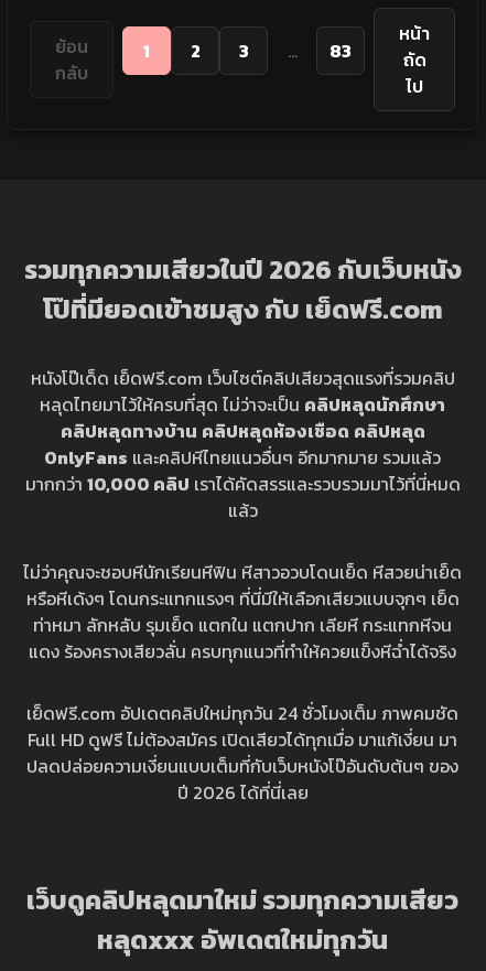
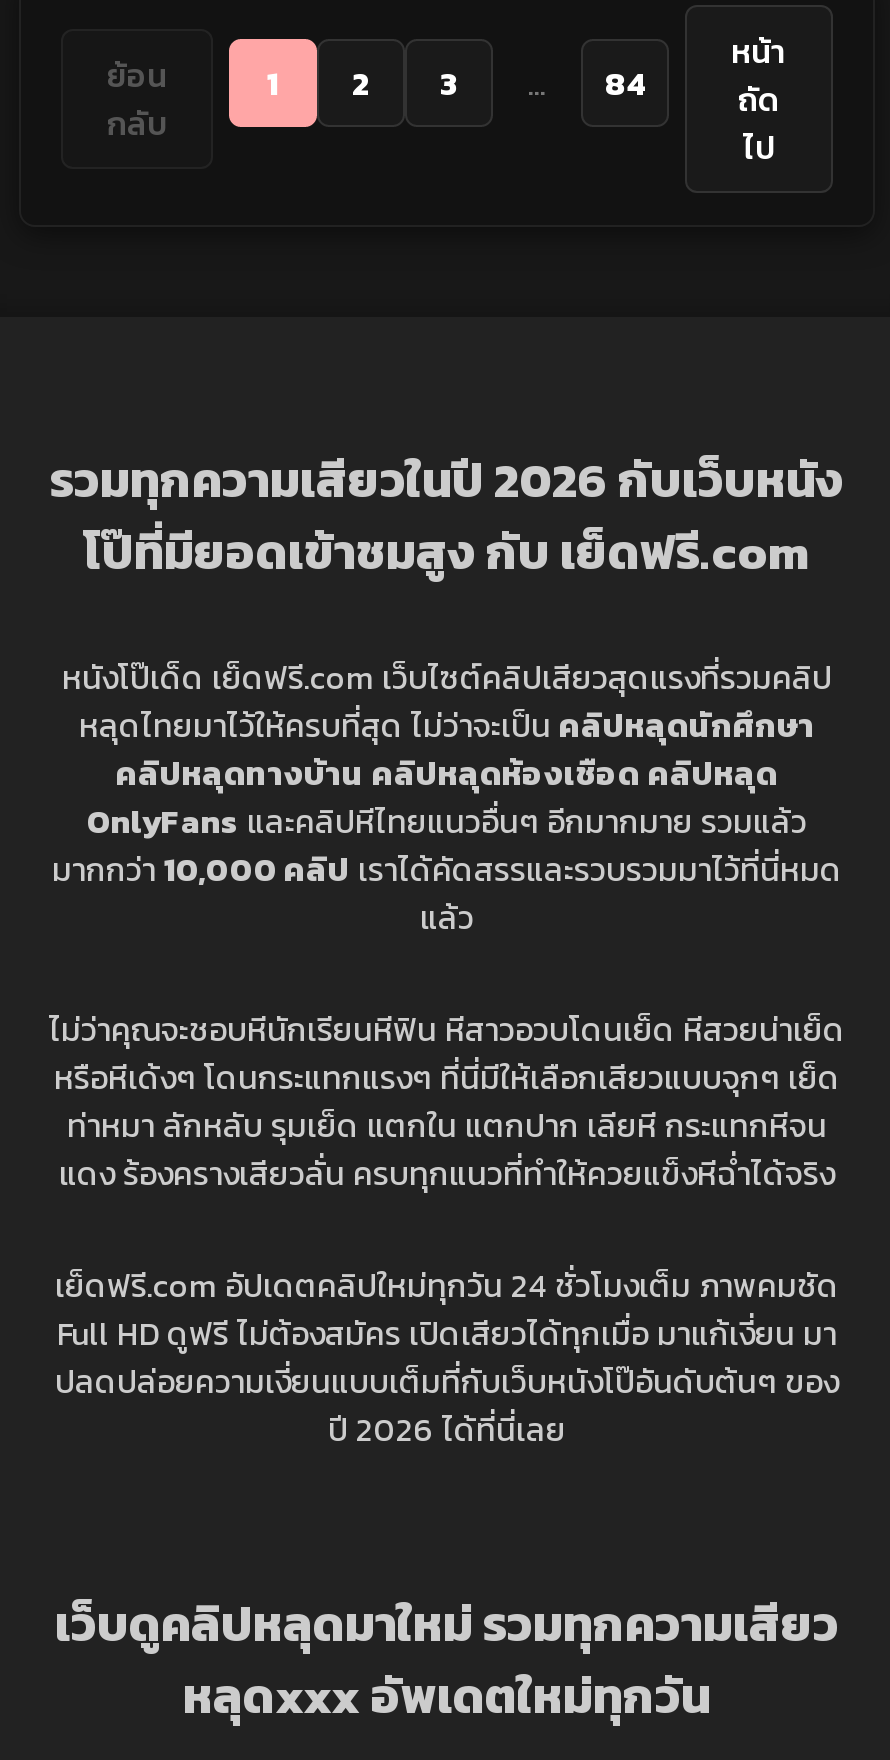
- 83
+ 84
